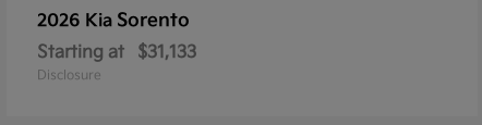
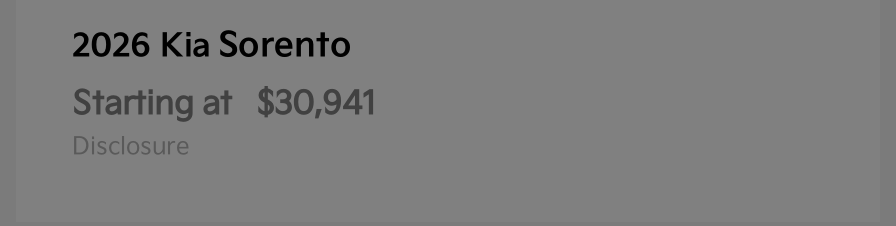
- Starting at $31,133
+ Starting at $30,941
